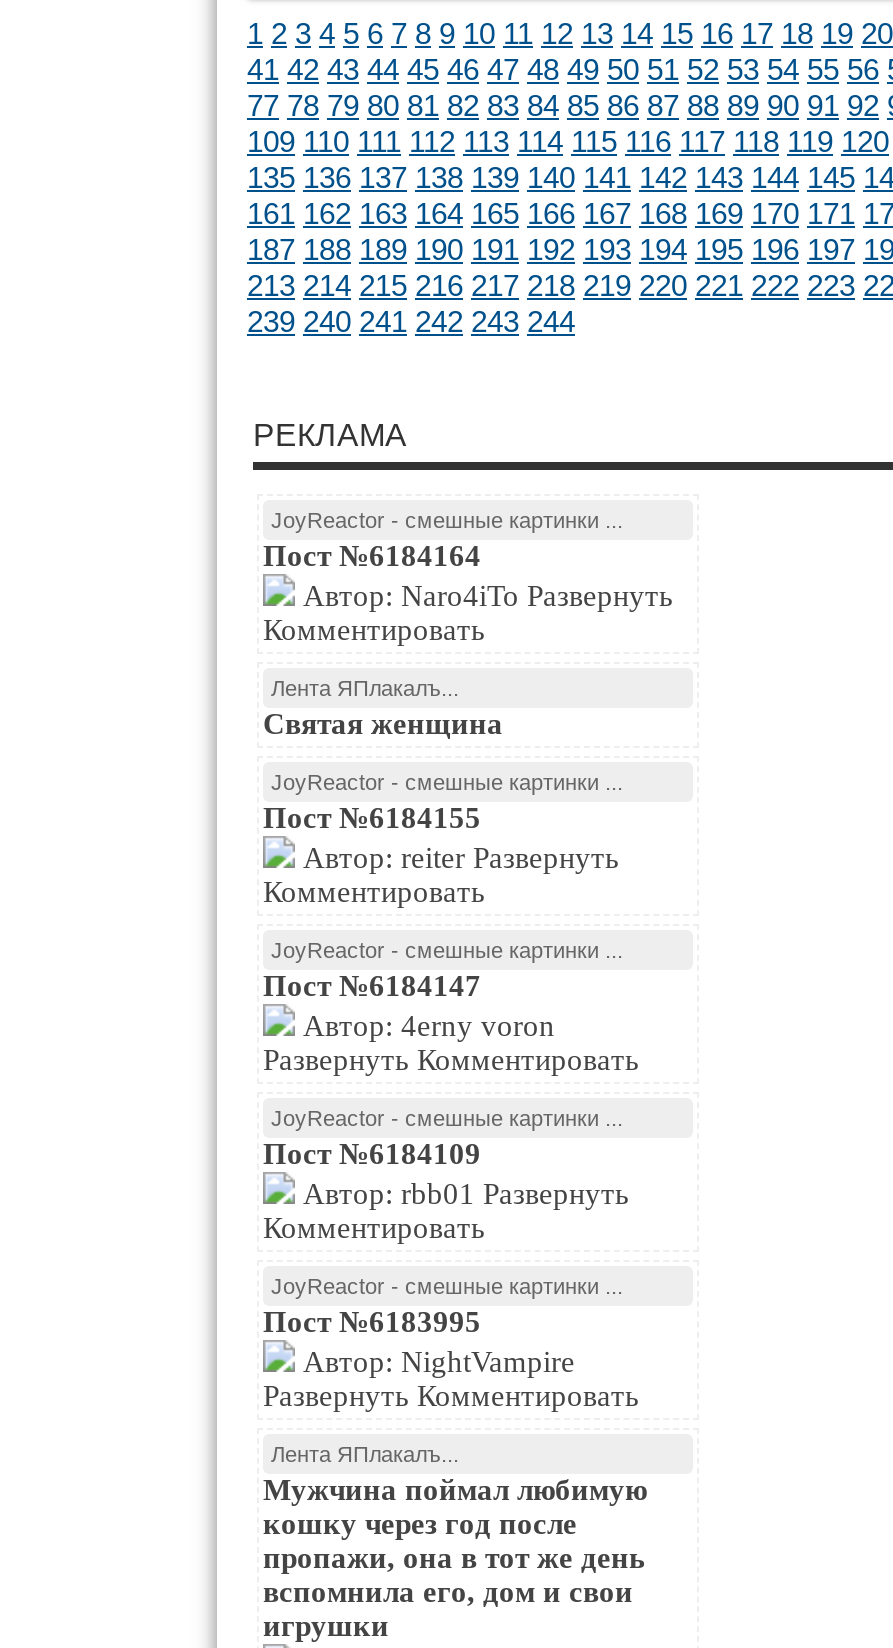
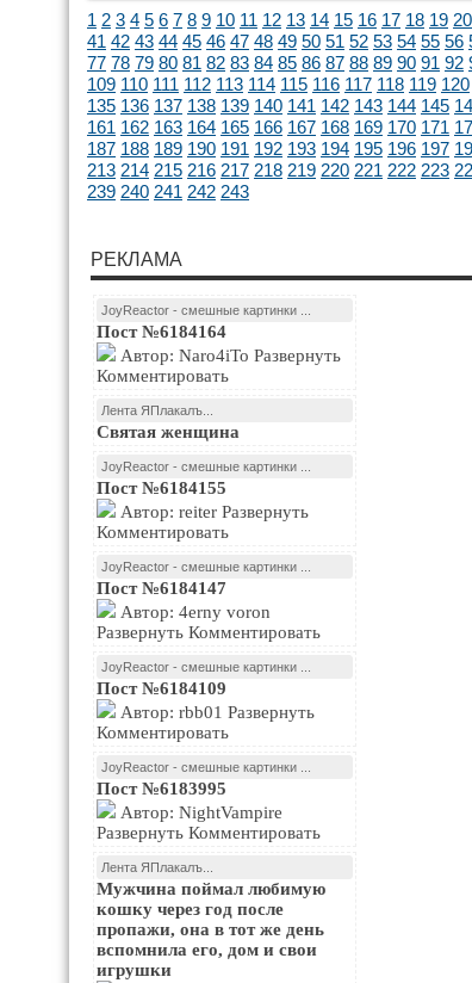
- 239 240 241 242 243 244
+ 239 240 241 242 243
